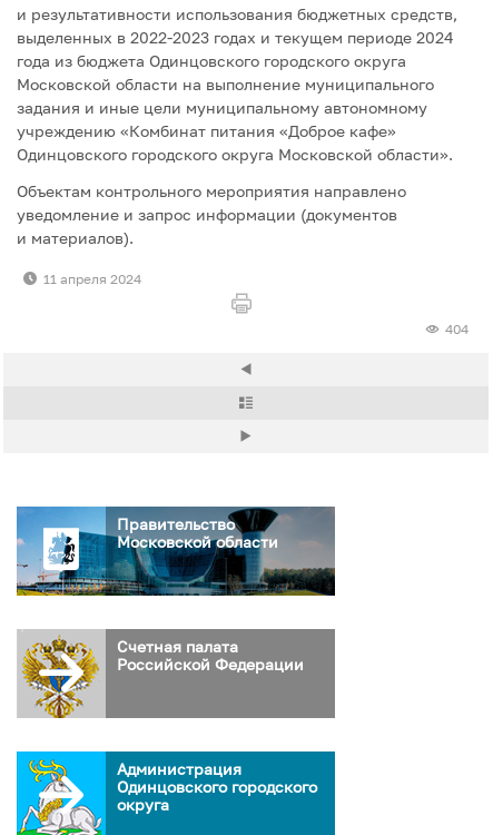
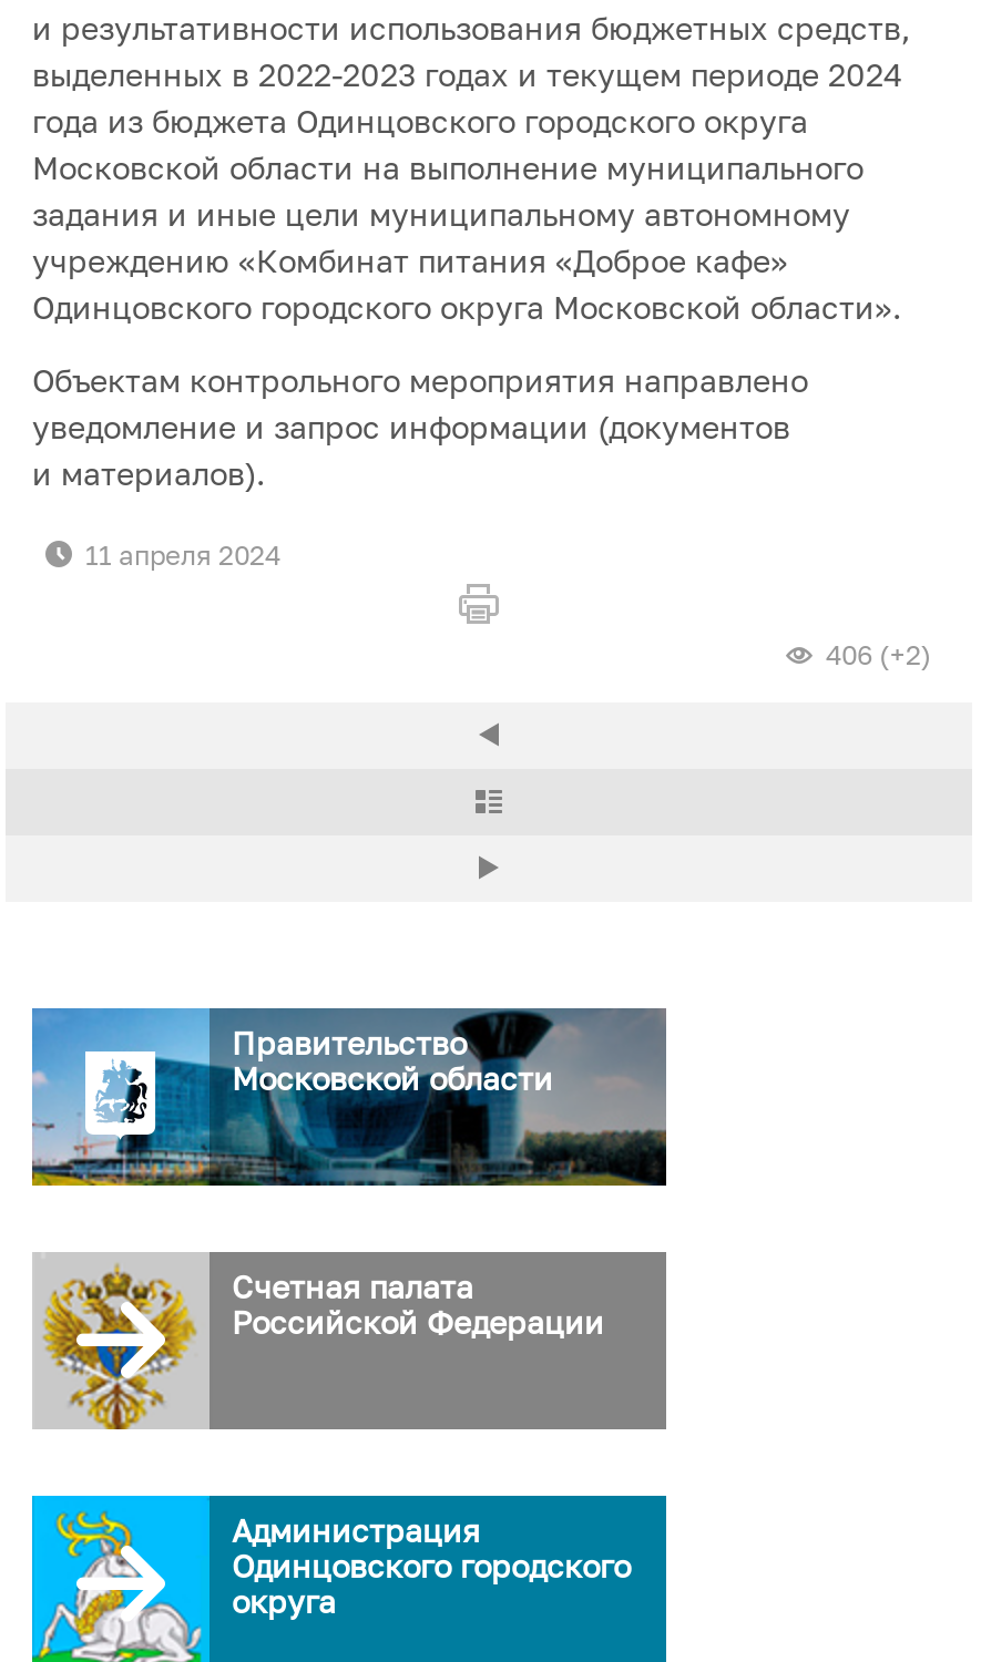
- 404
+ 406 (+2)
